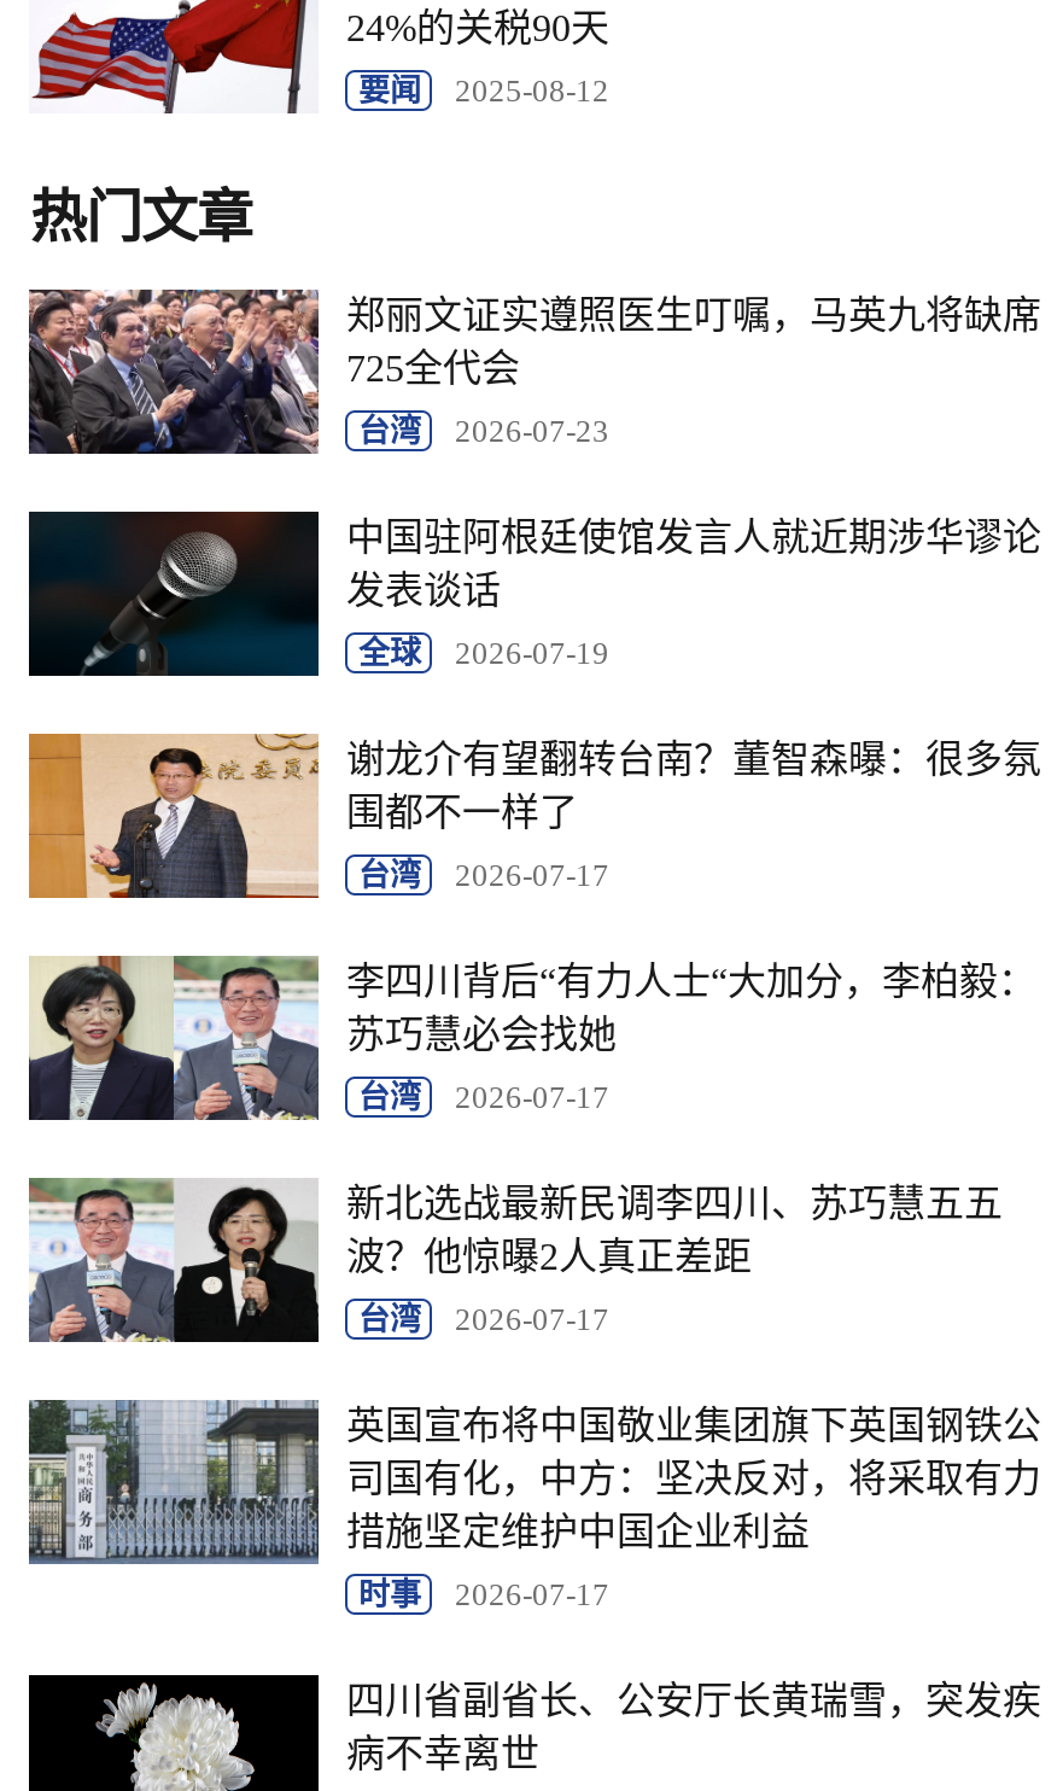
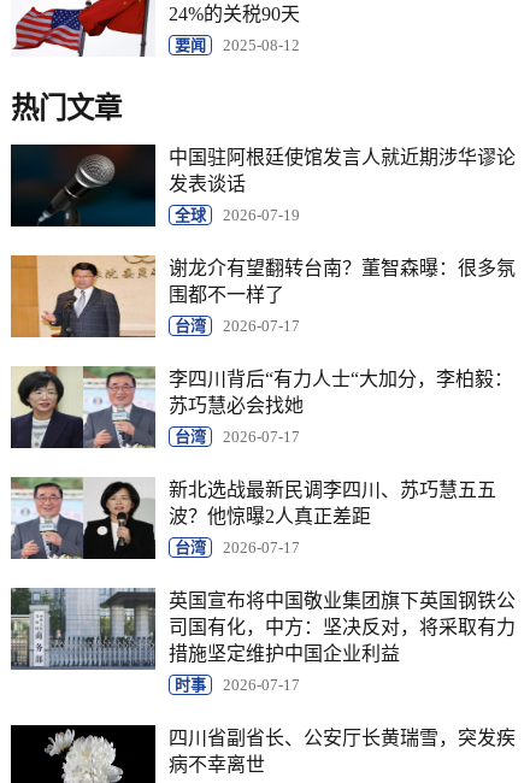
- [image]
- 郑丽文证实遵照医生叮嘱，马英九将缺席
- 725全代会
- 台湾
- 2026-07-23
